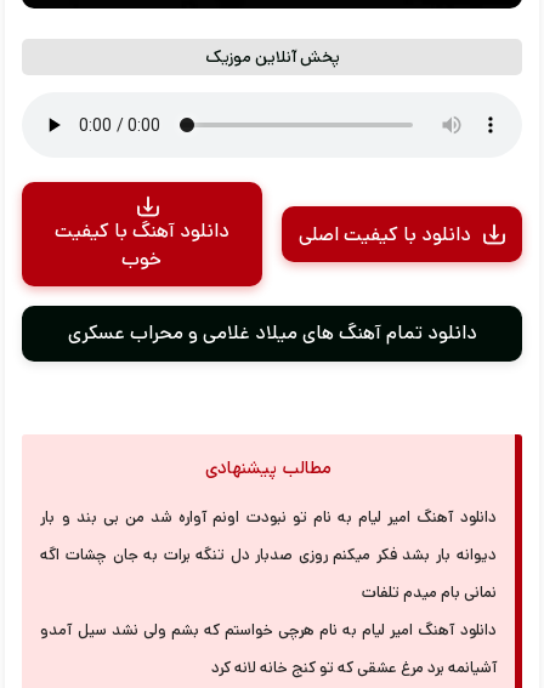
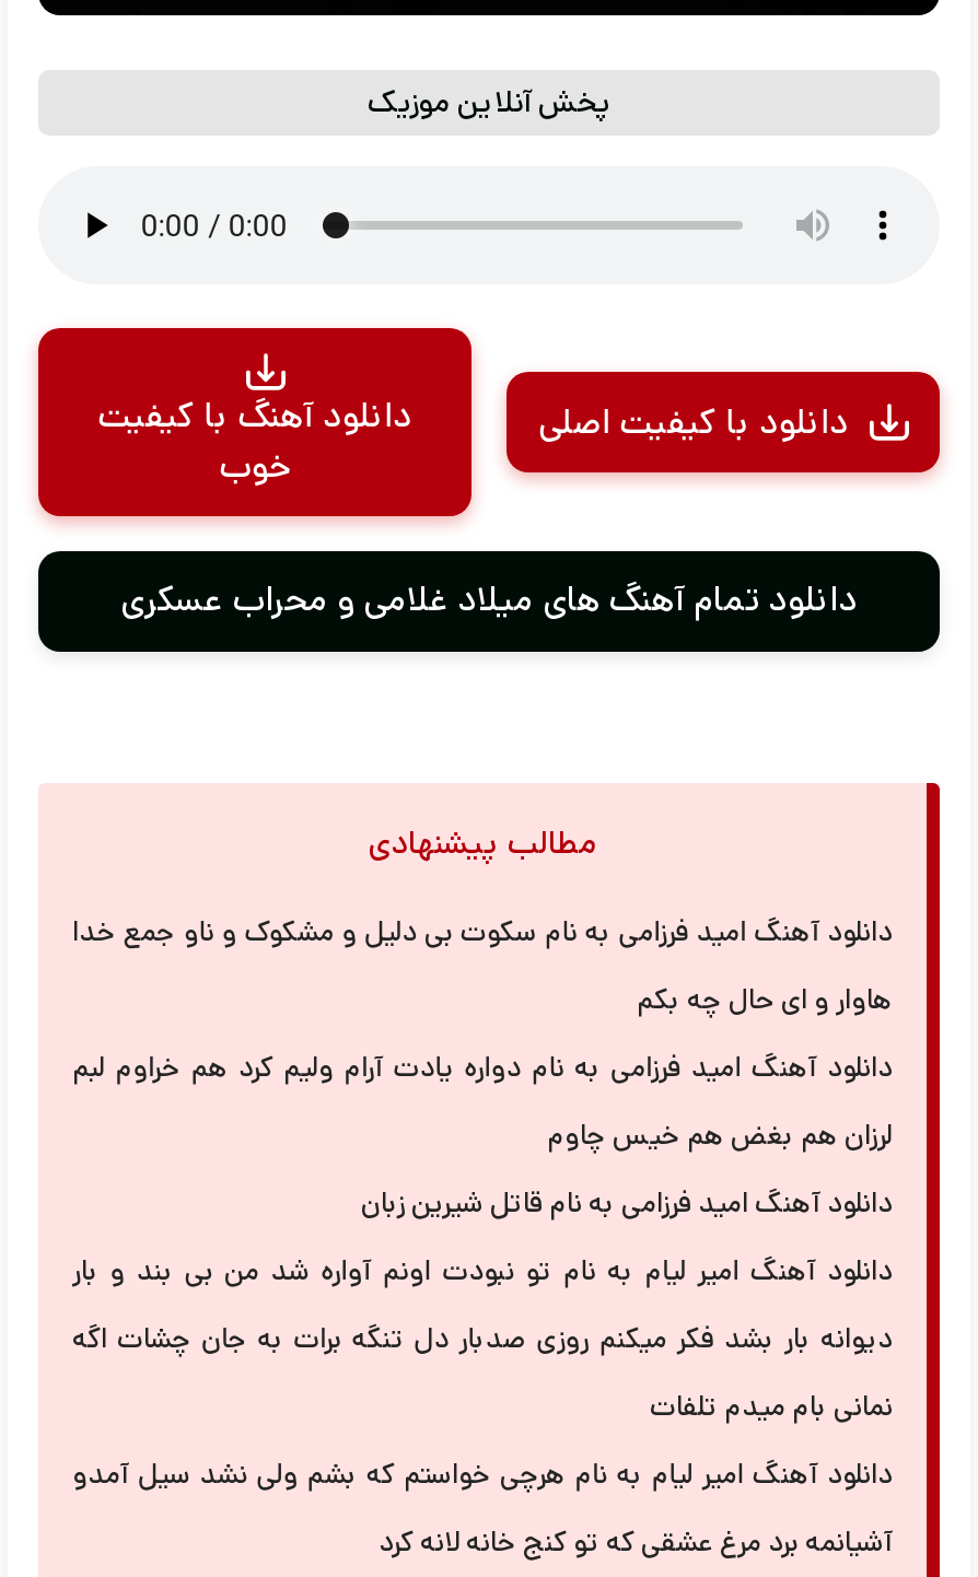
+ دانلود آهنگ امید فرزامی به نام سکوت بی دلیل و مشکوک و ناو جمع خدا
+ هاوار و ای حال چه بکم
+ دانلود آهنگ امید فرزامی به نام دواره یادت آرام ولیم کرد هم خراوم لبم
+ لرزان هم بغض هم خیس چاوم
+ دانلود آهنگ امید فرزامی به نام قاتل شیرین زبان
